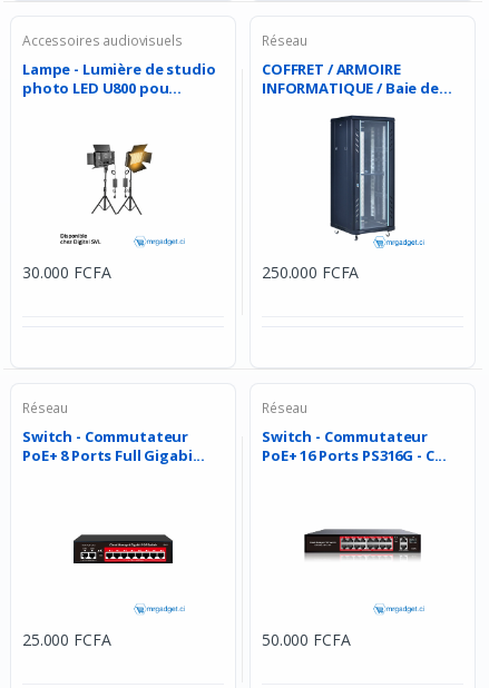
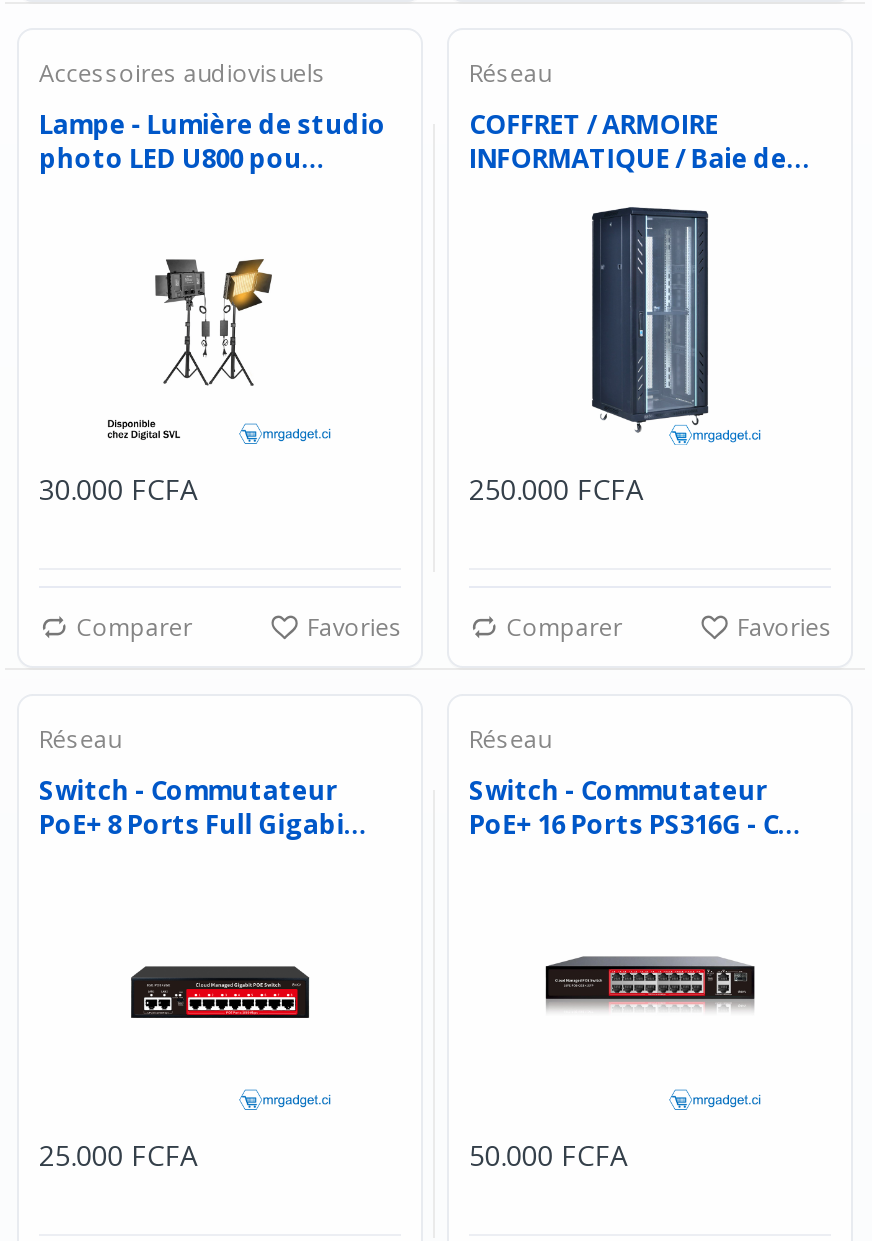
+ Comparer
+ Favories

+ Comparer
+ Favories
